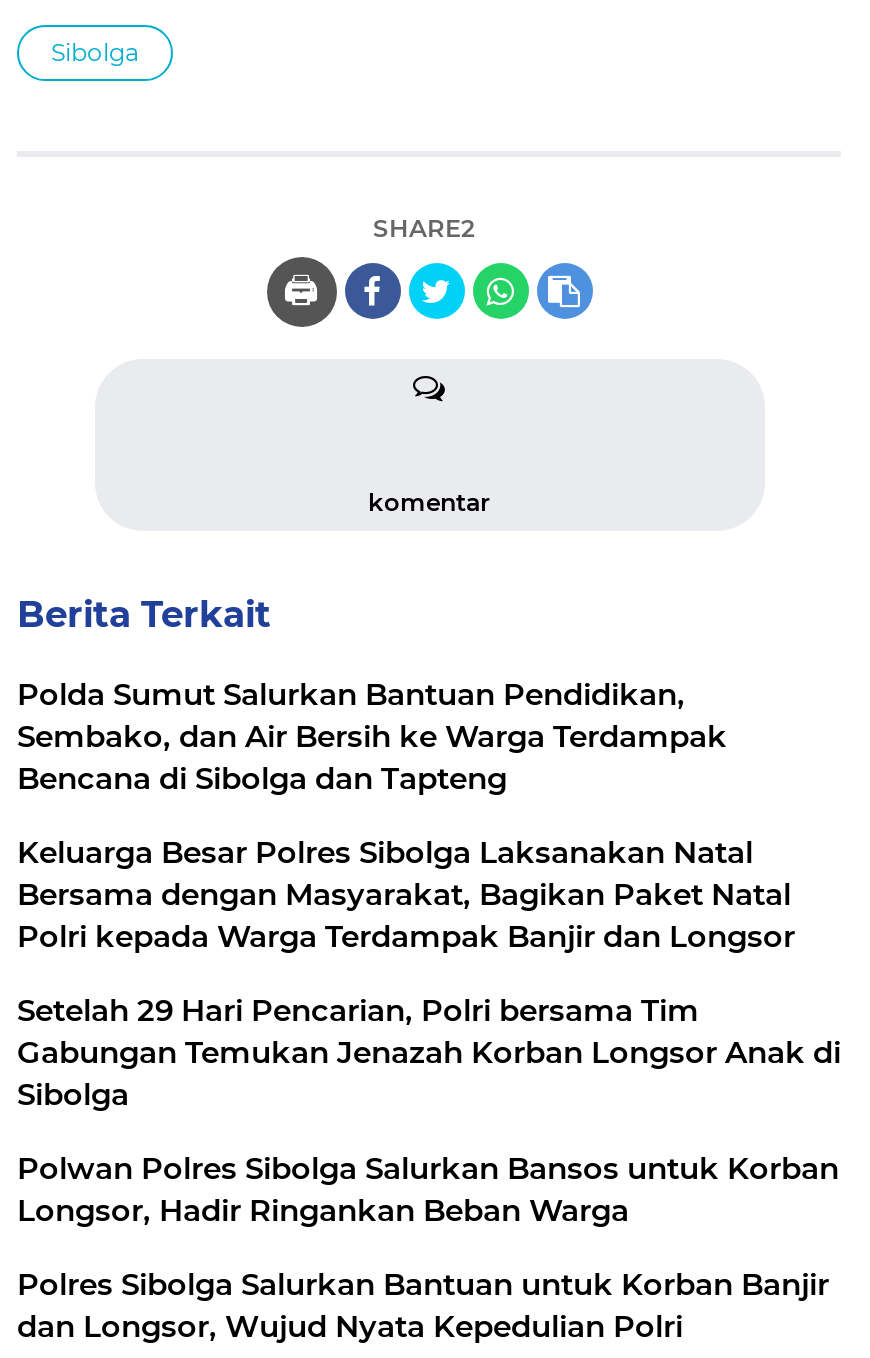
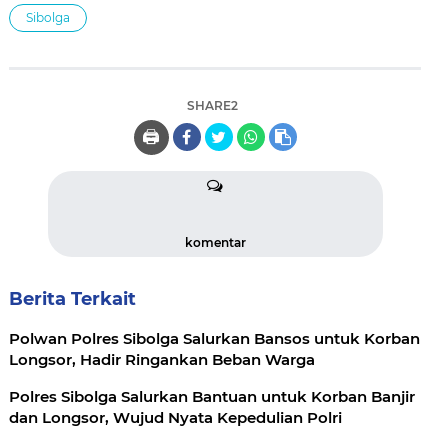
- Polda Sumut Salurkan Bantuan Pendidikan,
- Sembako, dan Air Bersih ke Warga Terdampak
- Bencana di Sibolga dan Tapteng
- Keluarga Besar Polres Sibolga Laksanakan Natal
- Bersama dengan Masyarakat, Bagikan Paket Natal
- Polri kepada Warga Terdampak Banjir dan Longsor
- Setelah 29 Hari Pencarian, Polri bersama Tim
- Gabungan Temukan Jenazah Korban Longsor Anak di
- Sibolga
